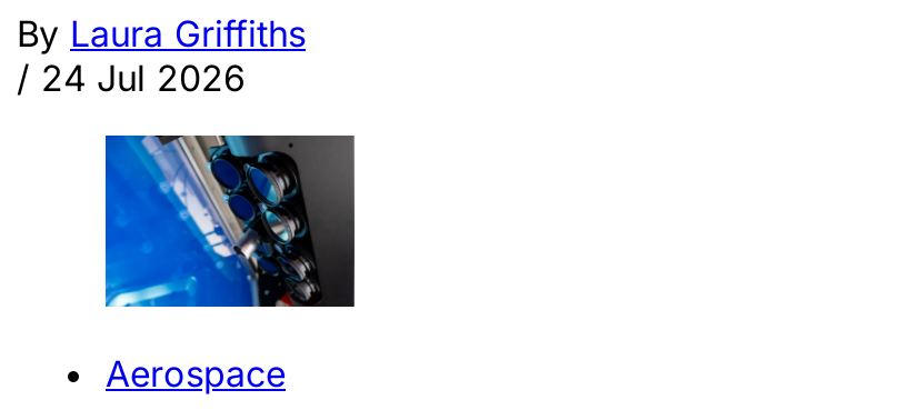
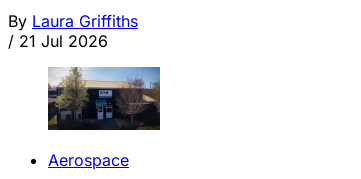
- / 24 Jul 2026
+ / 21 Jul 2026

- [image]
+ [image]
